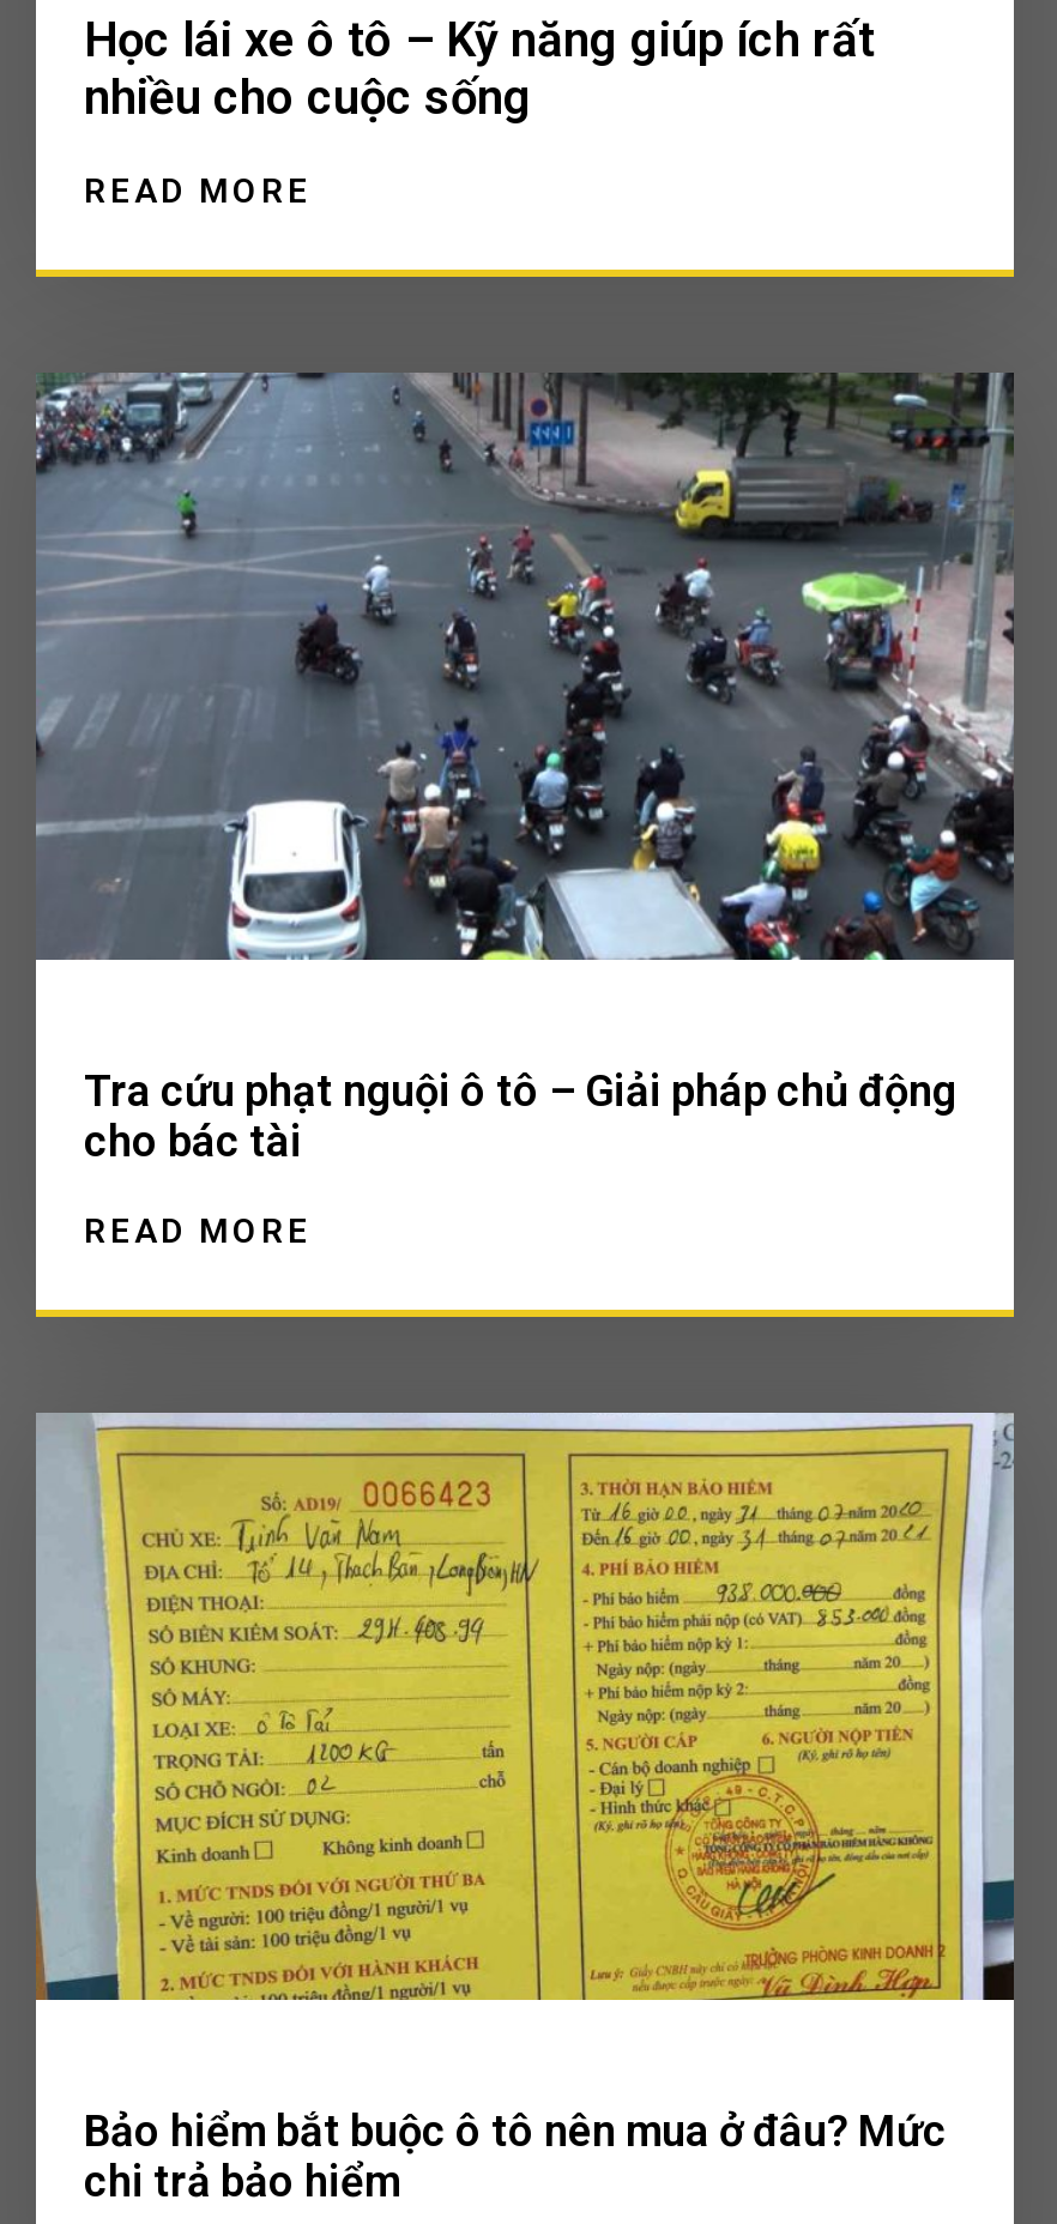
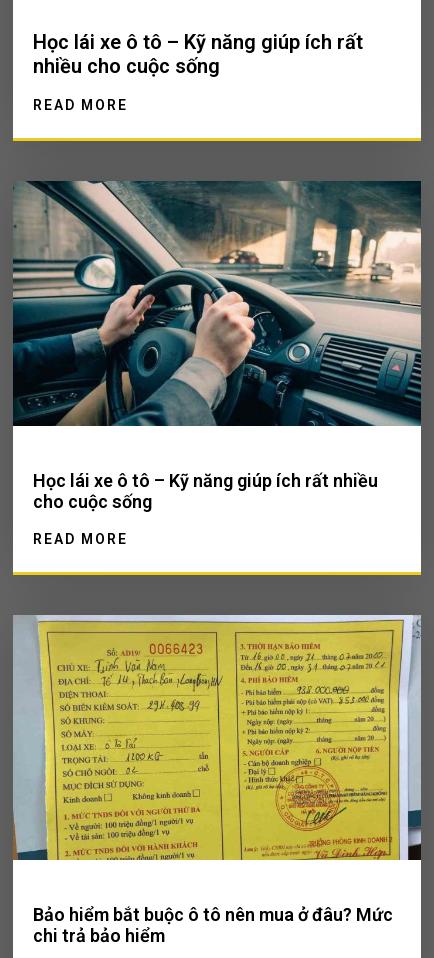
- [image]
+ [image]

- Tra cứu phạt nguội ô tô – Giải pháp chủ động
- cho bác tài
+ Học lái xe ô tô – Kỹ năng giúp ích rất nhiều
+ cho cuộc sống
